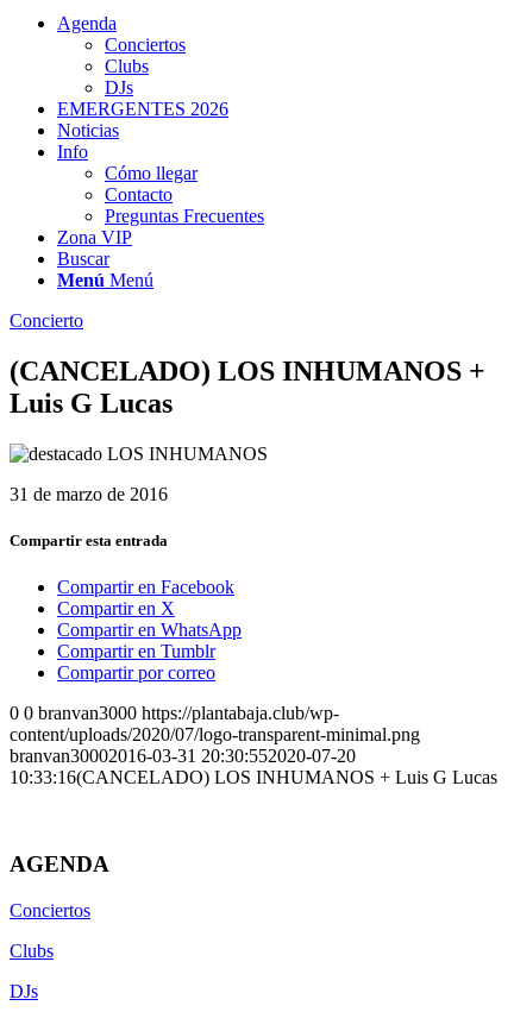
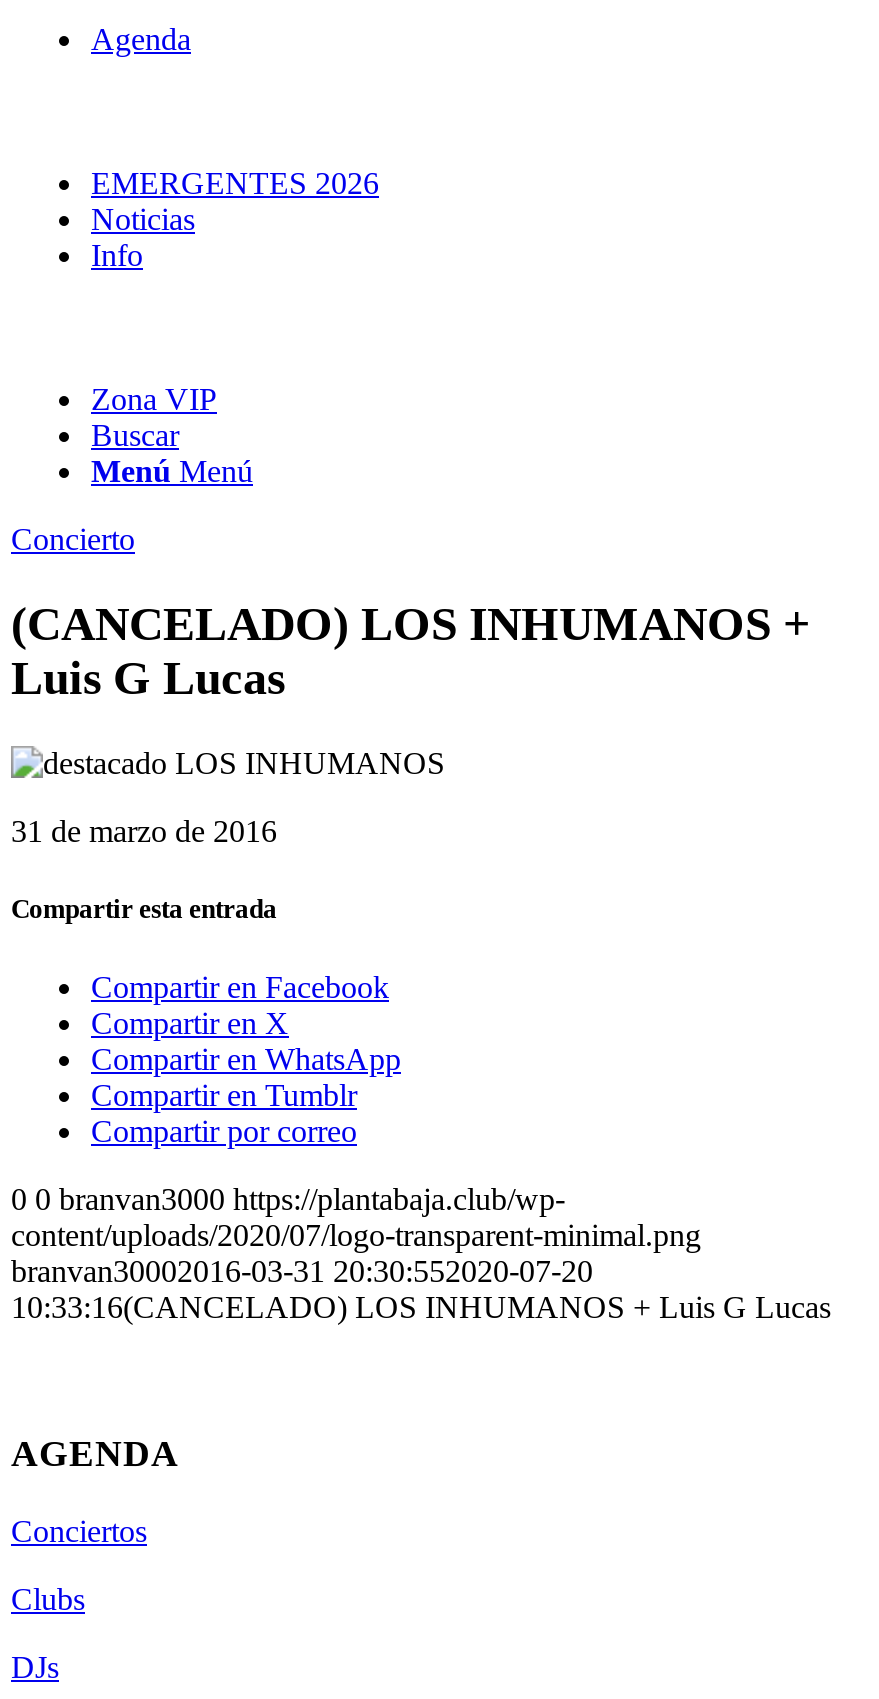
- Conciertos
- Clubs
- DJs

- Cómo llegar
- Contacto
- Preguntas Frecuentes
